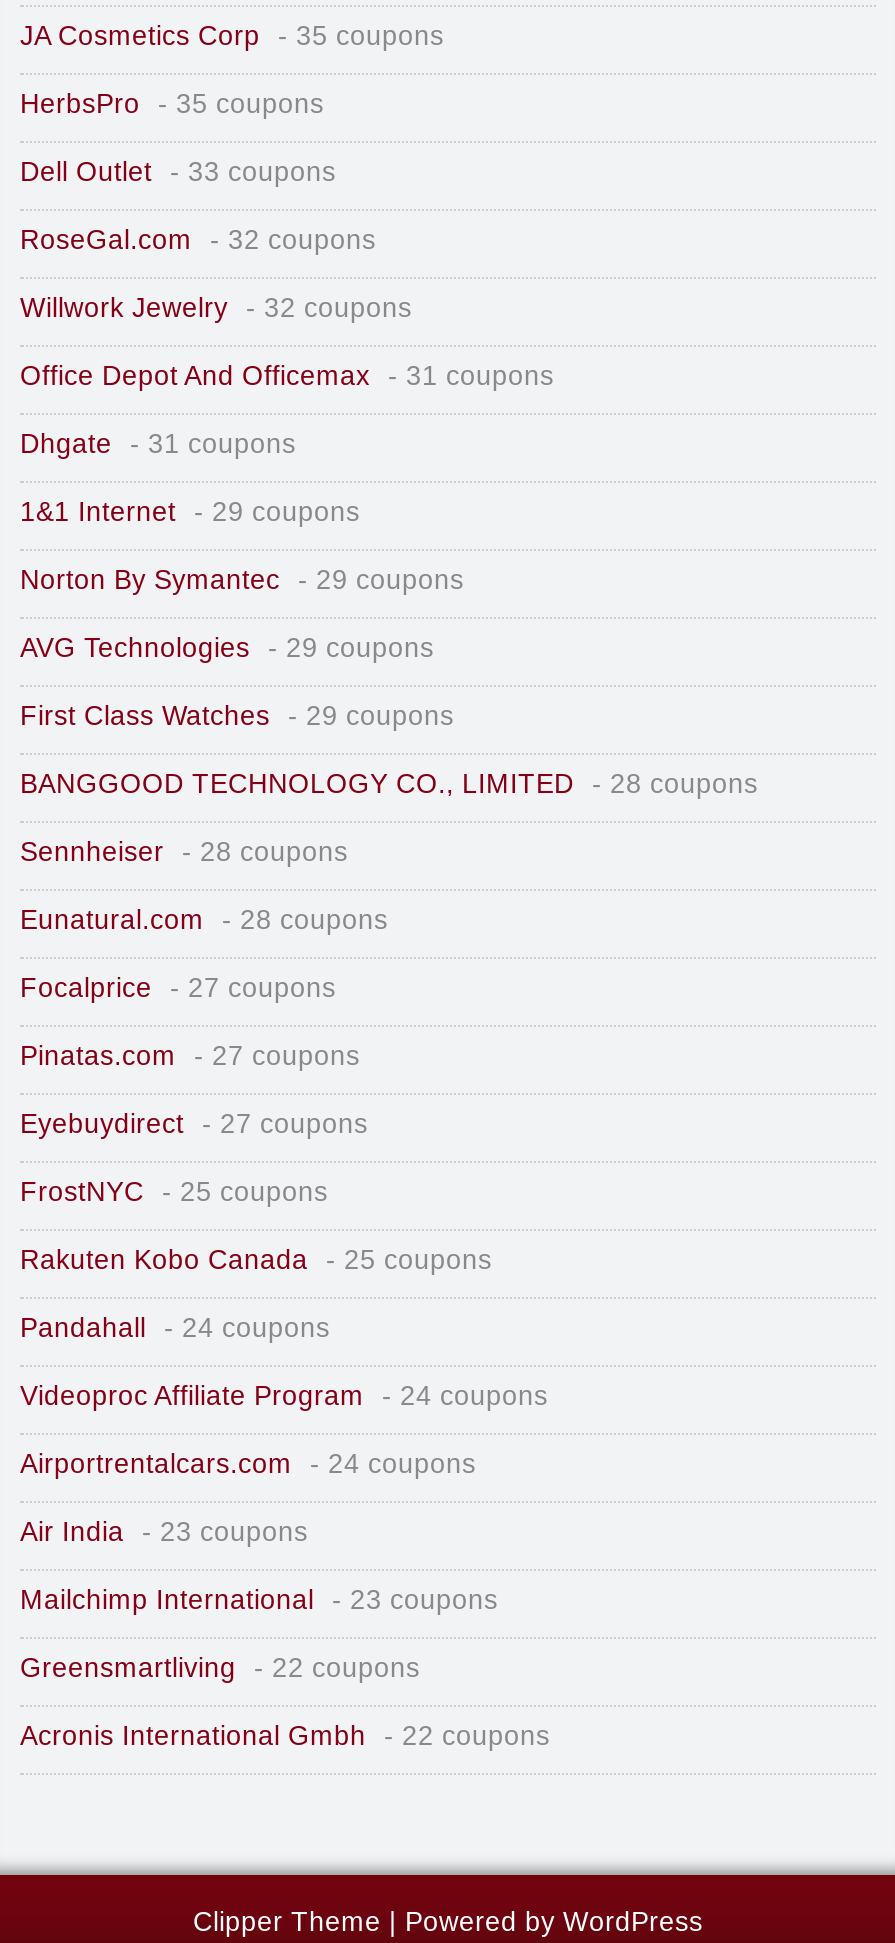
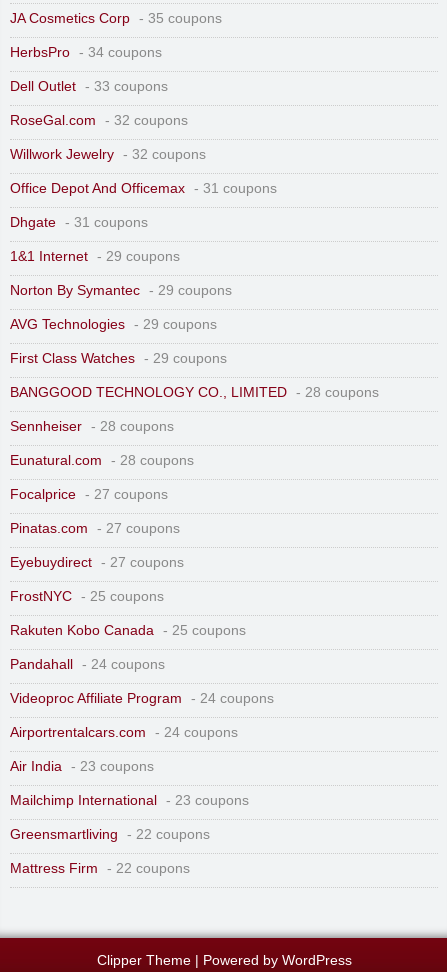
- HerbsPro - 35 coupons
+ HerbsPro - 34 coupons

- Acronis International Gmbh - 22 coupons
+ Mattress Firm - 22 coupons
